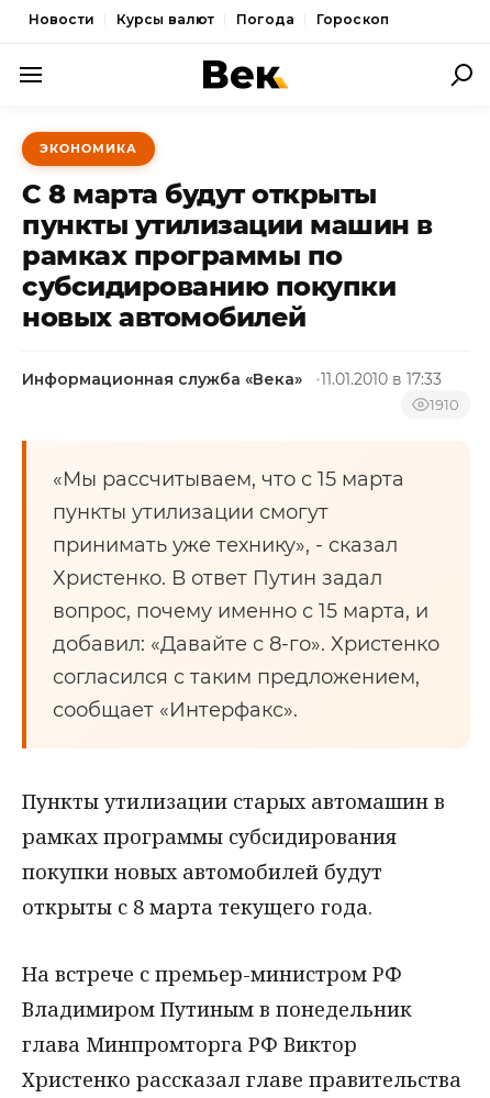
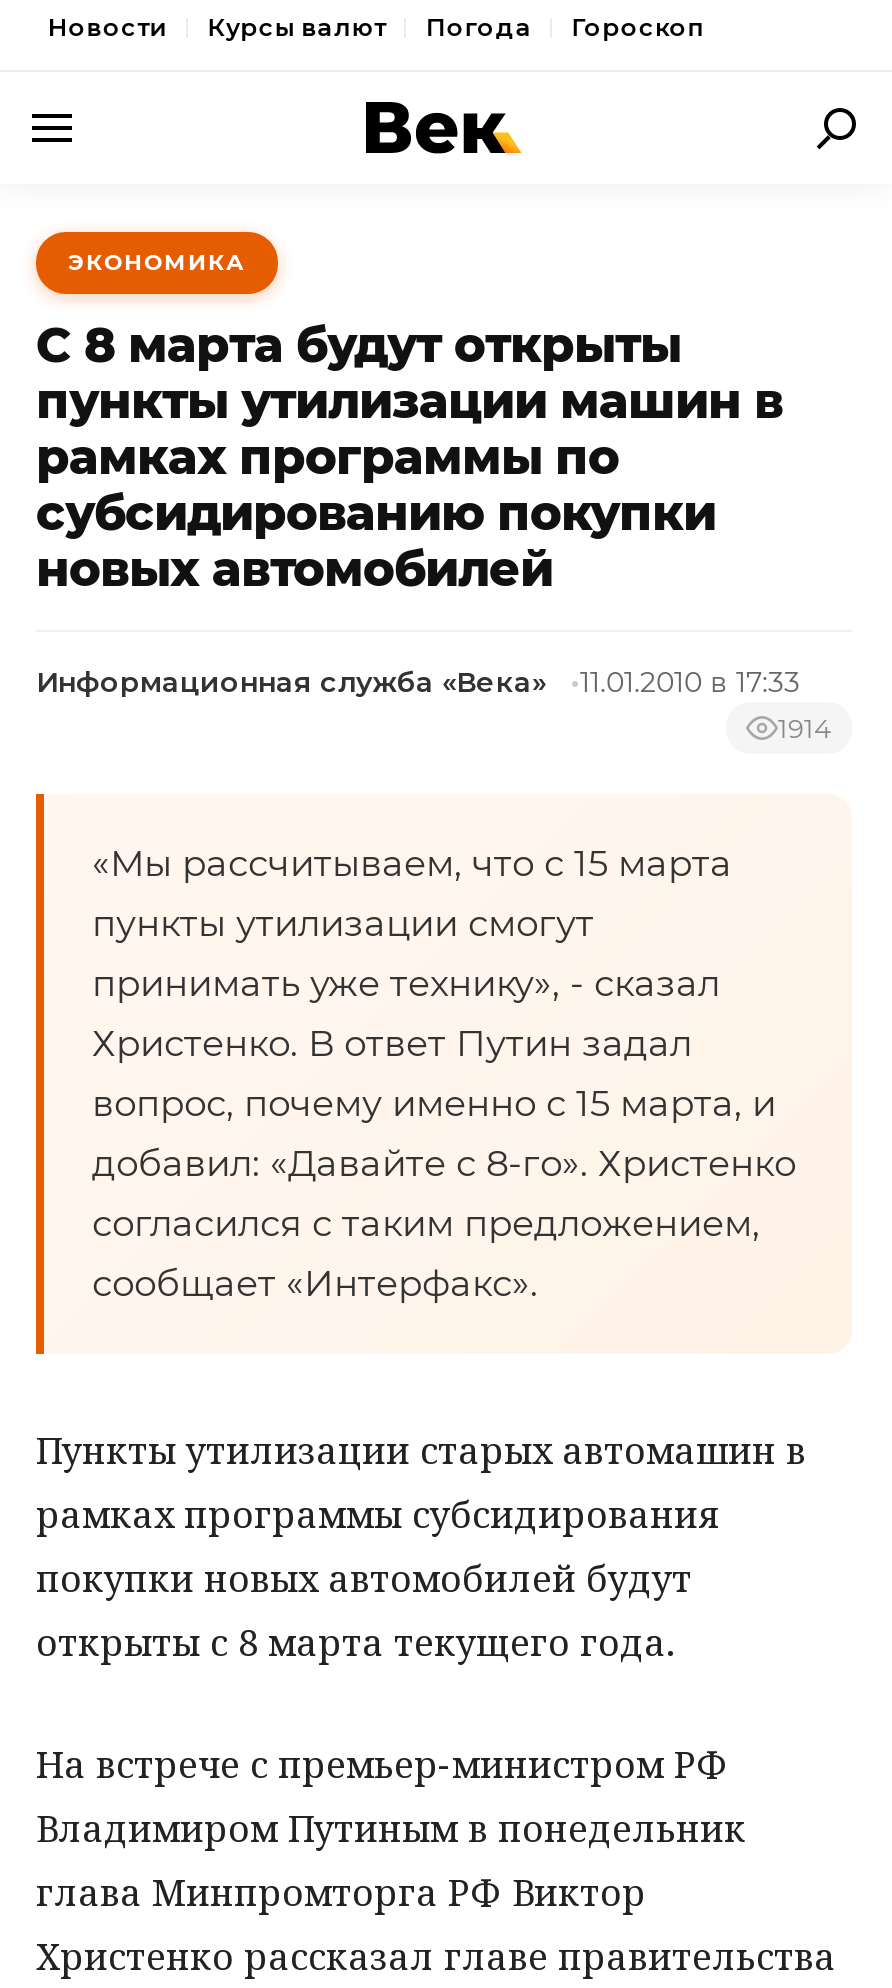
- 1910
+ 1914
